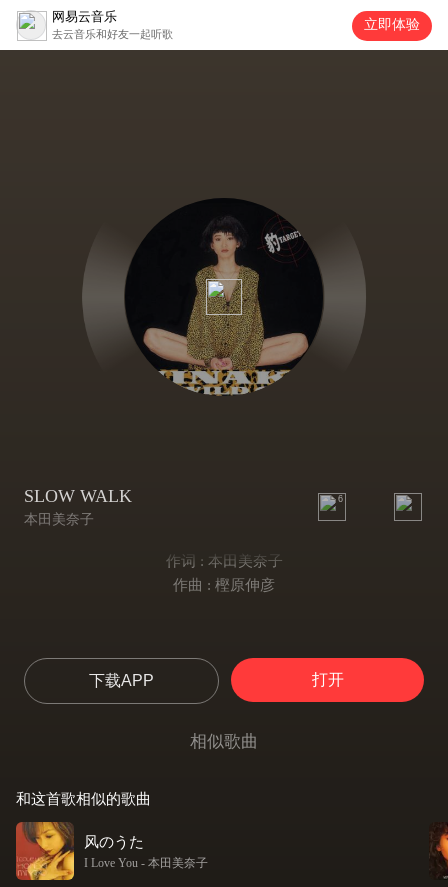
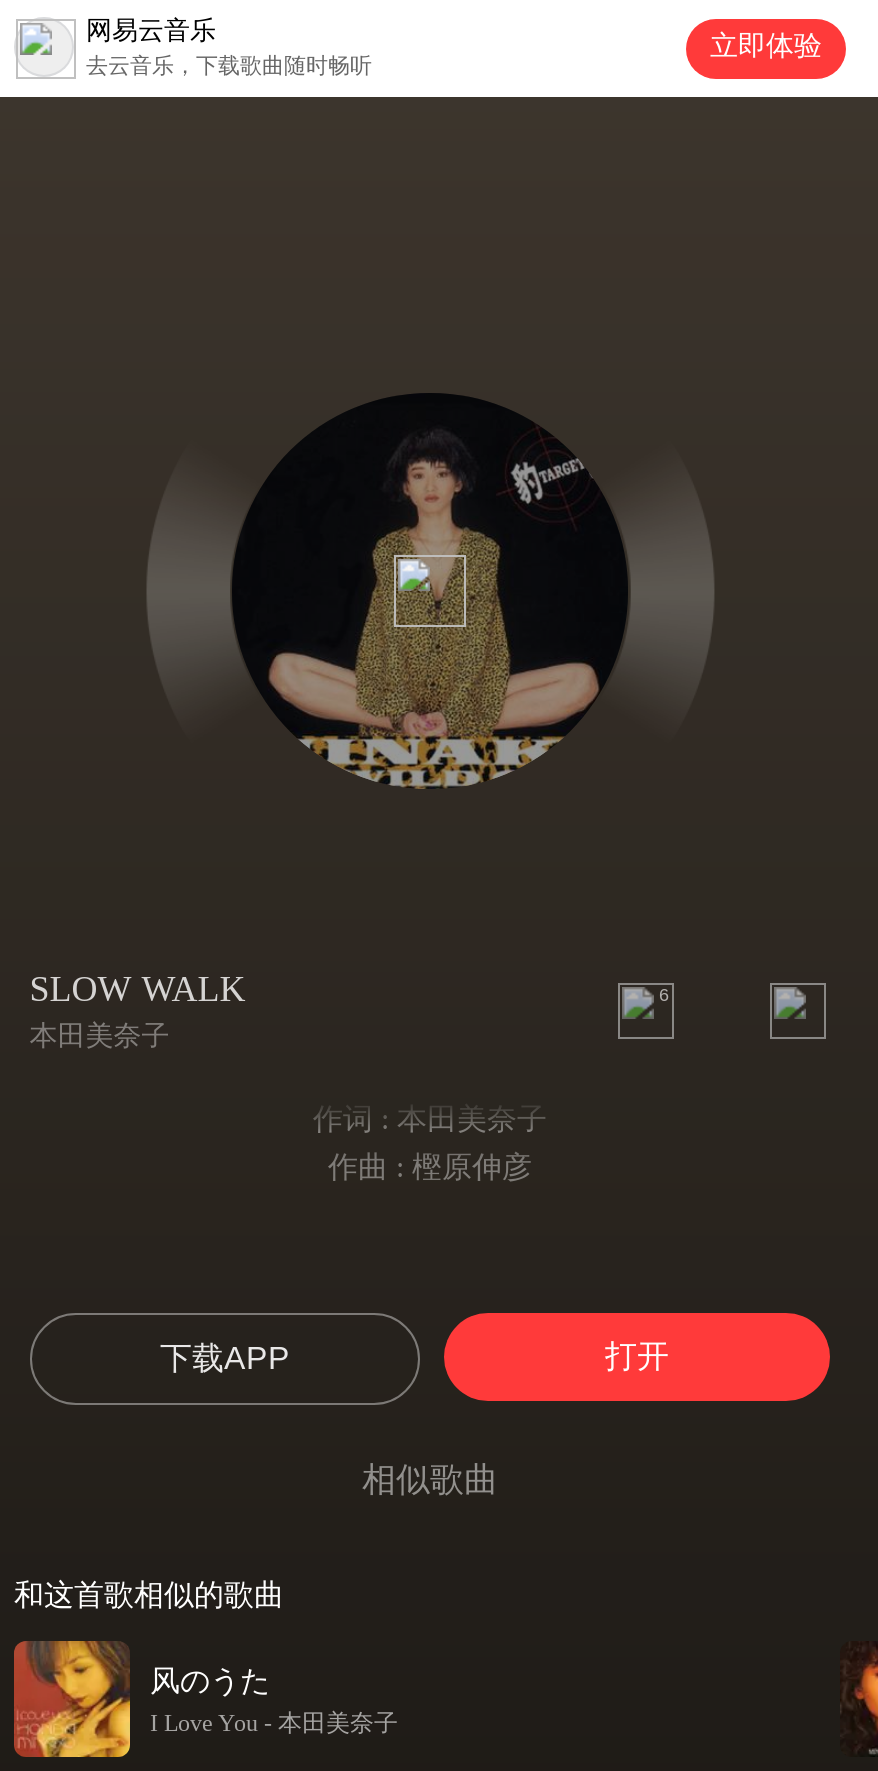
- 去云音乐和好友一起听歌
+ 去云音乐，下载歌曲随时畅听
